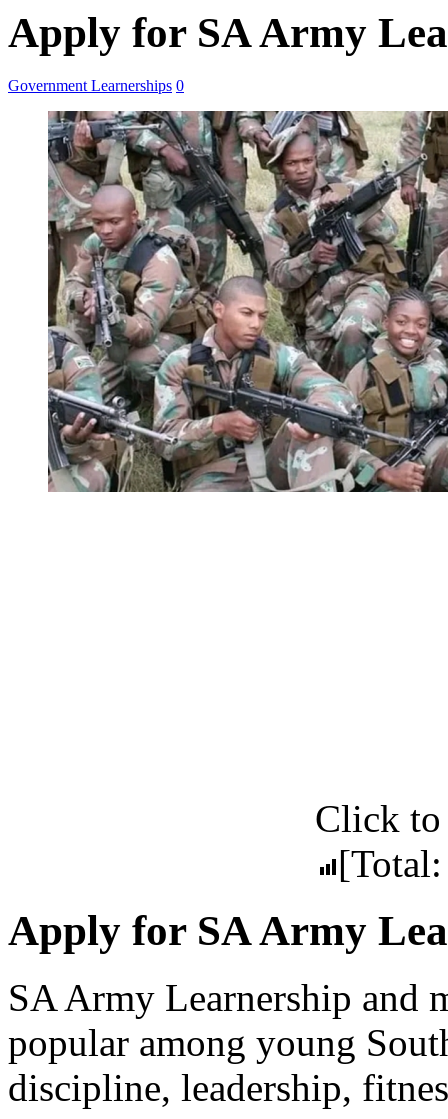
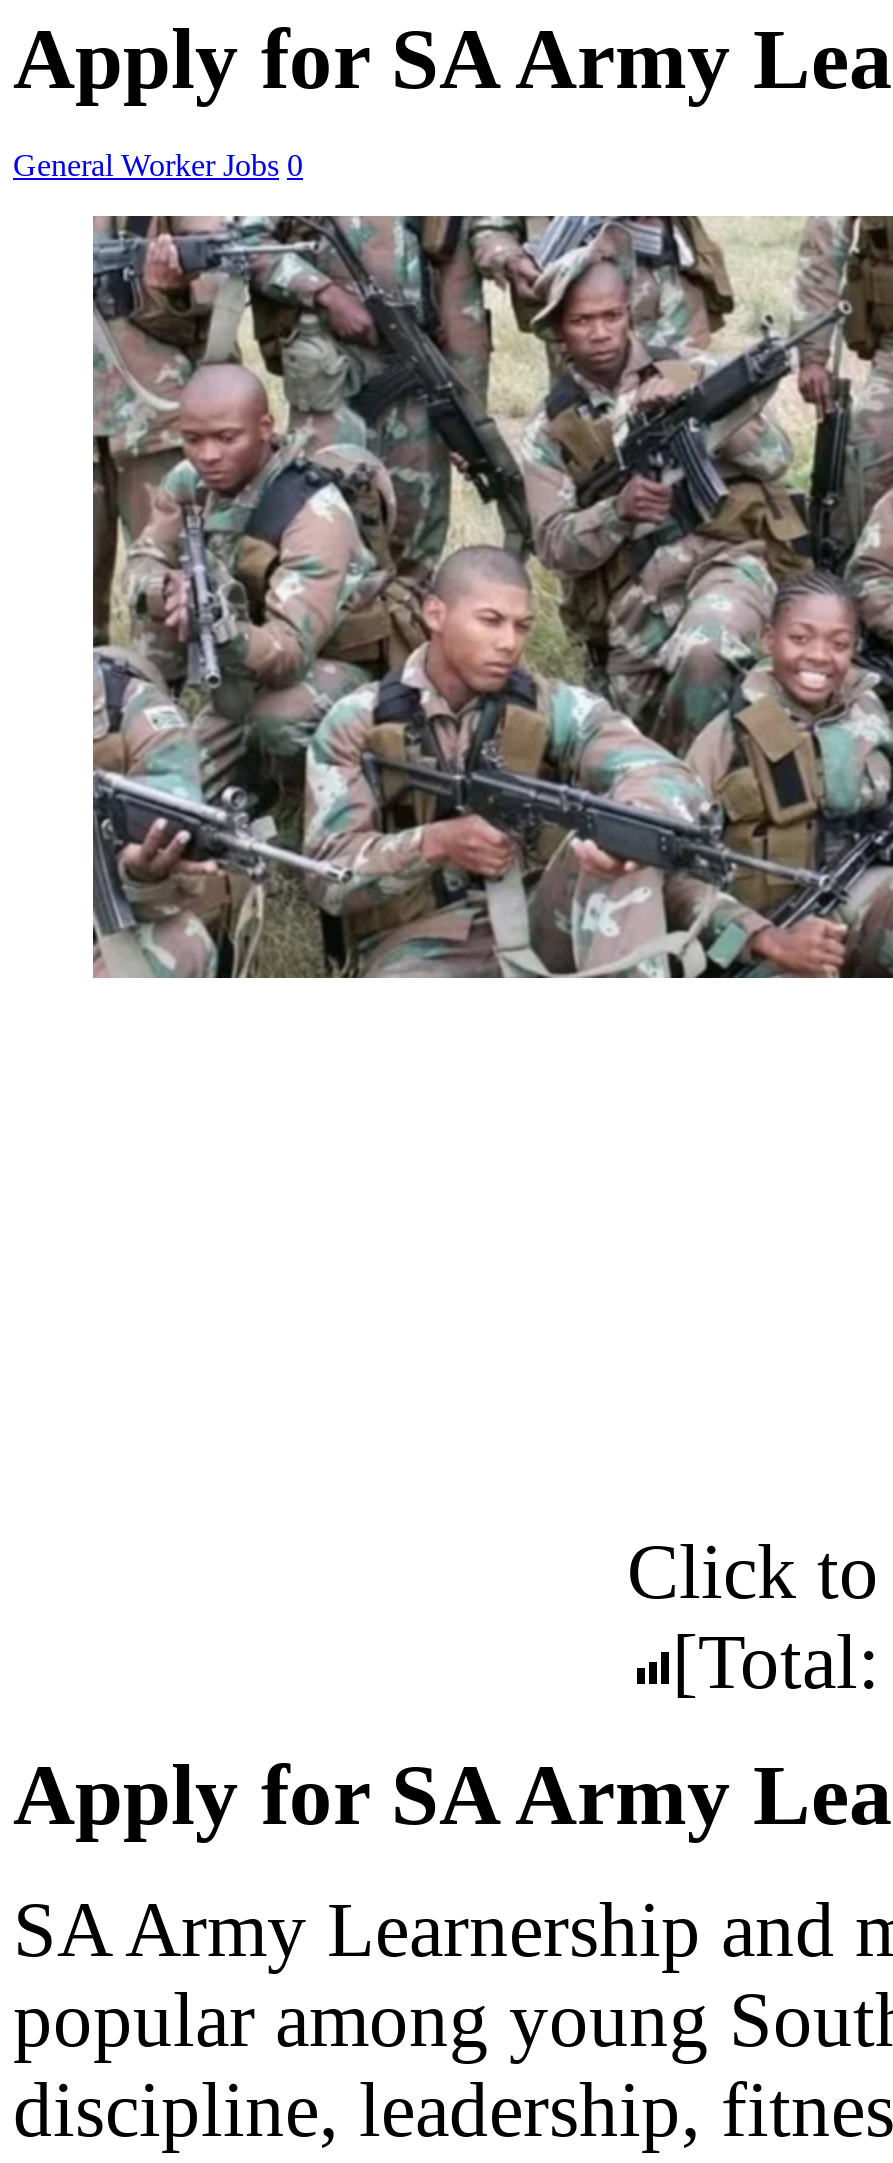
- Government Learnerships 0
+ General Worker Jobs 0
